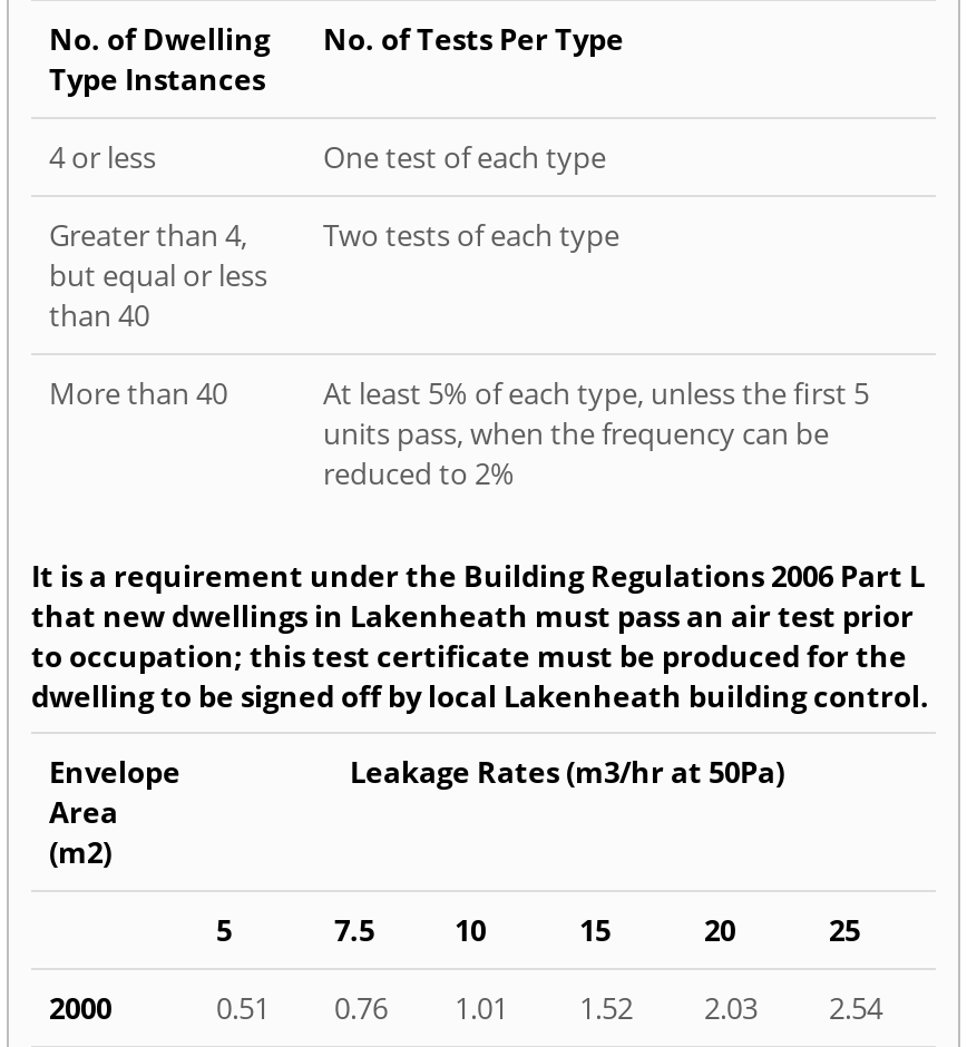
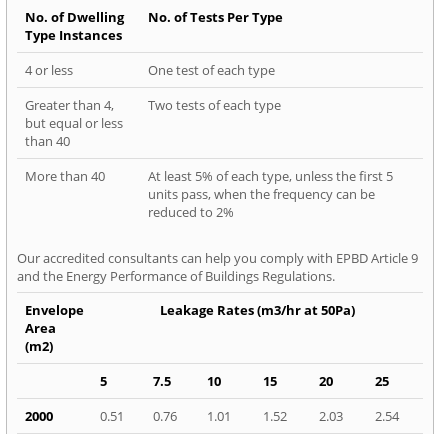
- It is a requirement under the Building Regulations 2006 Part L
- that new dwellings in Lakenheath must pass an air test prior
- to occupation; this test certificate must be produced for the
- dwelling to be signed off by local Lakenheath building control.
+ Our accredited consultants can help you comply with EPBD Article 9
+ and the Energy Performance of Buildings Regulations.
